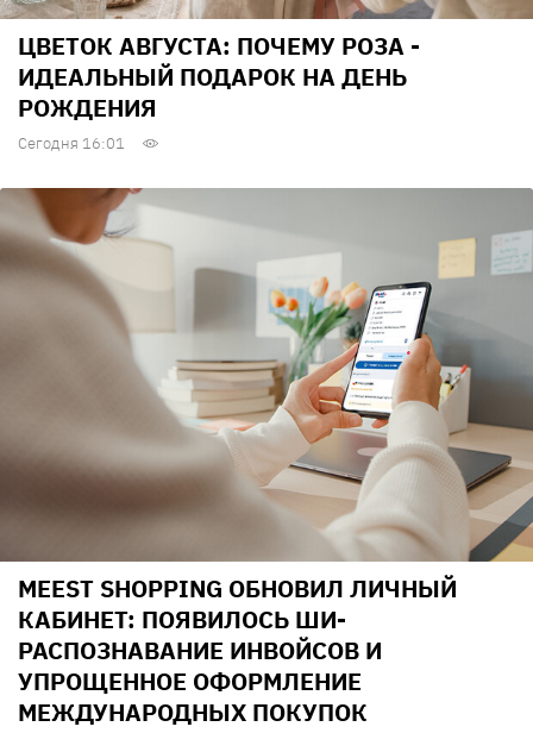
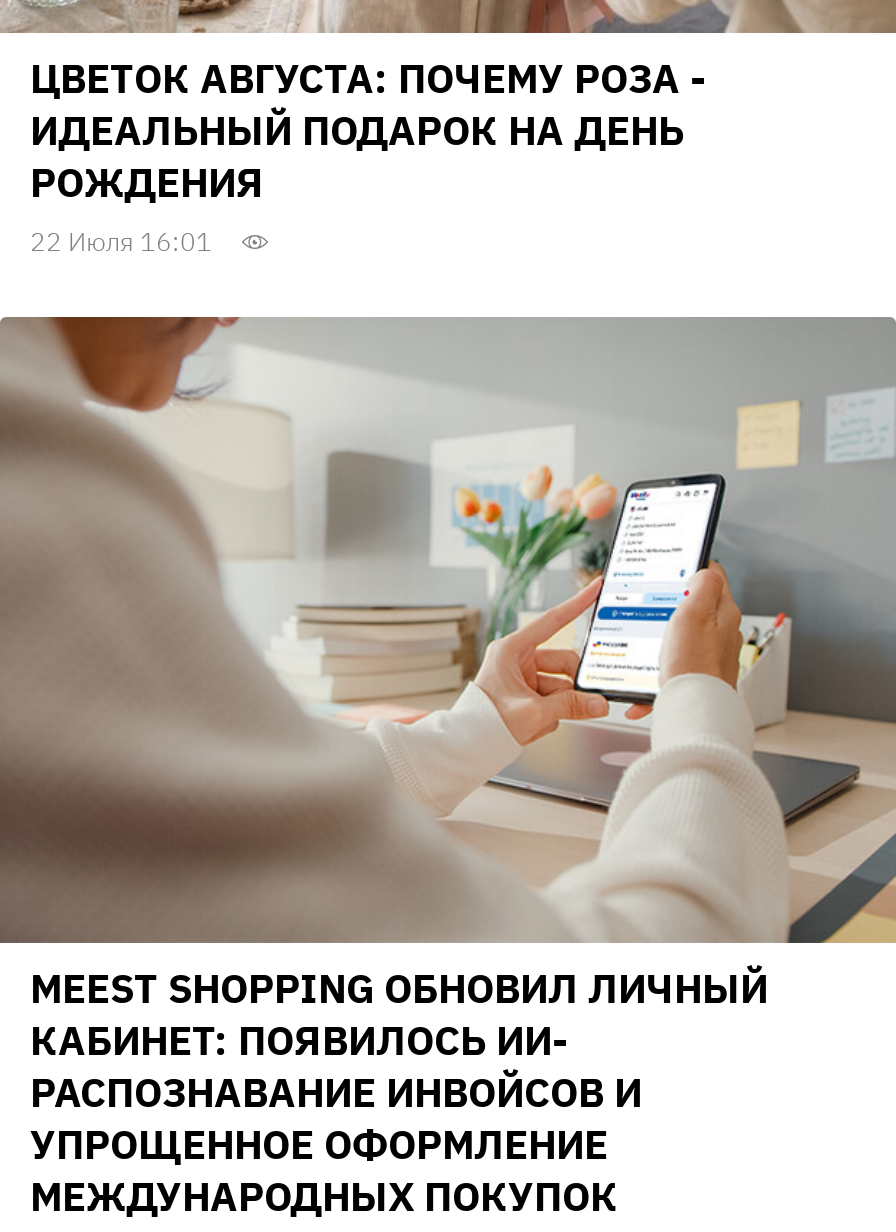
- Сегодня 16:01
+ 22 Июля 16:01

- КАБИНЕТ: ПОЯВИЛОСЬ ШИ-
+ КАБИНЕТ: ПОЯВИЛОСЬ ИИ-
